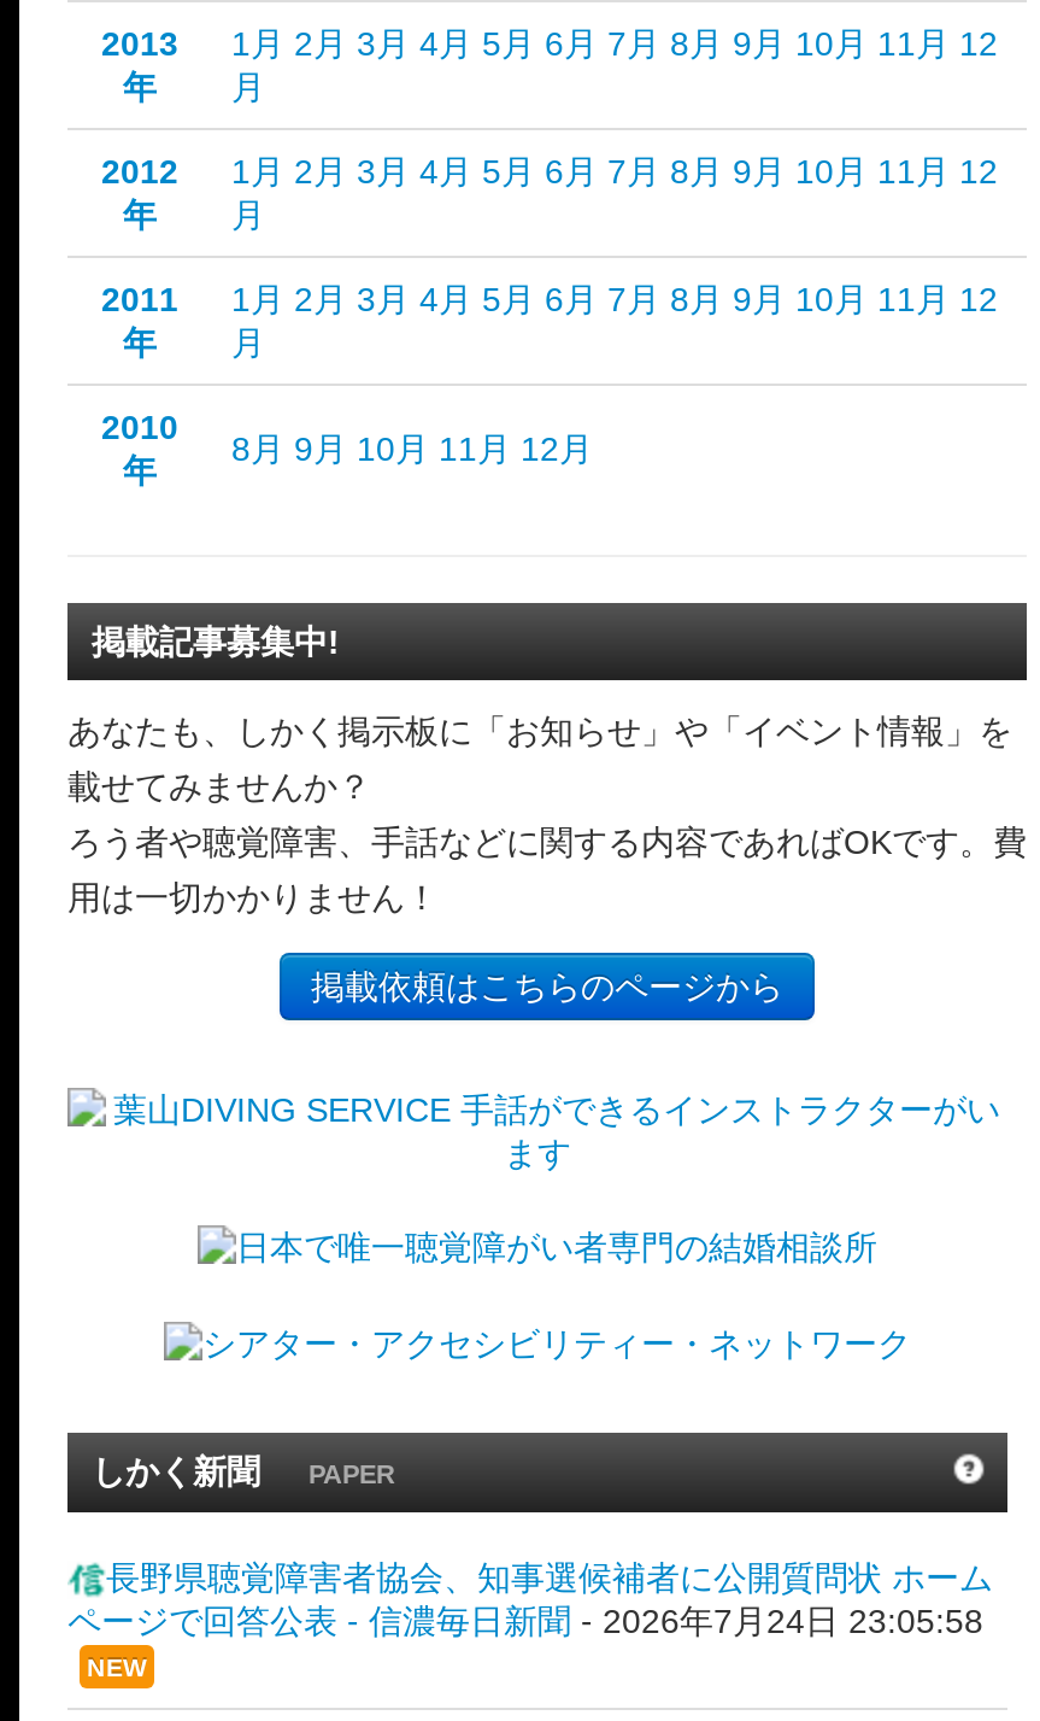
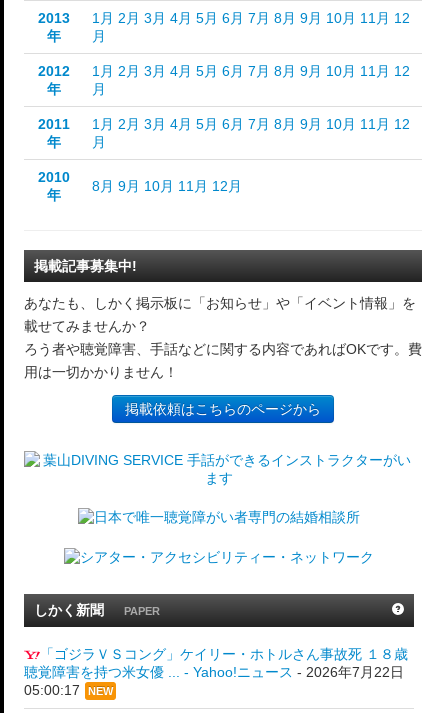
- 長野県聴覚障害者協会、知事選候補者に公開質問状 ホーム
- ページで回答公表 - 信濃毎日新聞- 2026年7月24日 23:05:58
+ 「ゴジラＶＳコング」ケイリー・ホトルさん事故死 １８歳
+ 聴覚障害を持つ米女優 ... - Yahoo!ニュース- 2026年7月22日
+ 05:00:17
